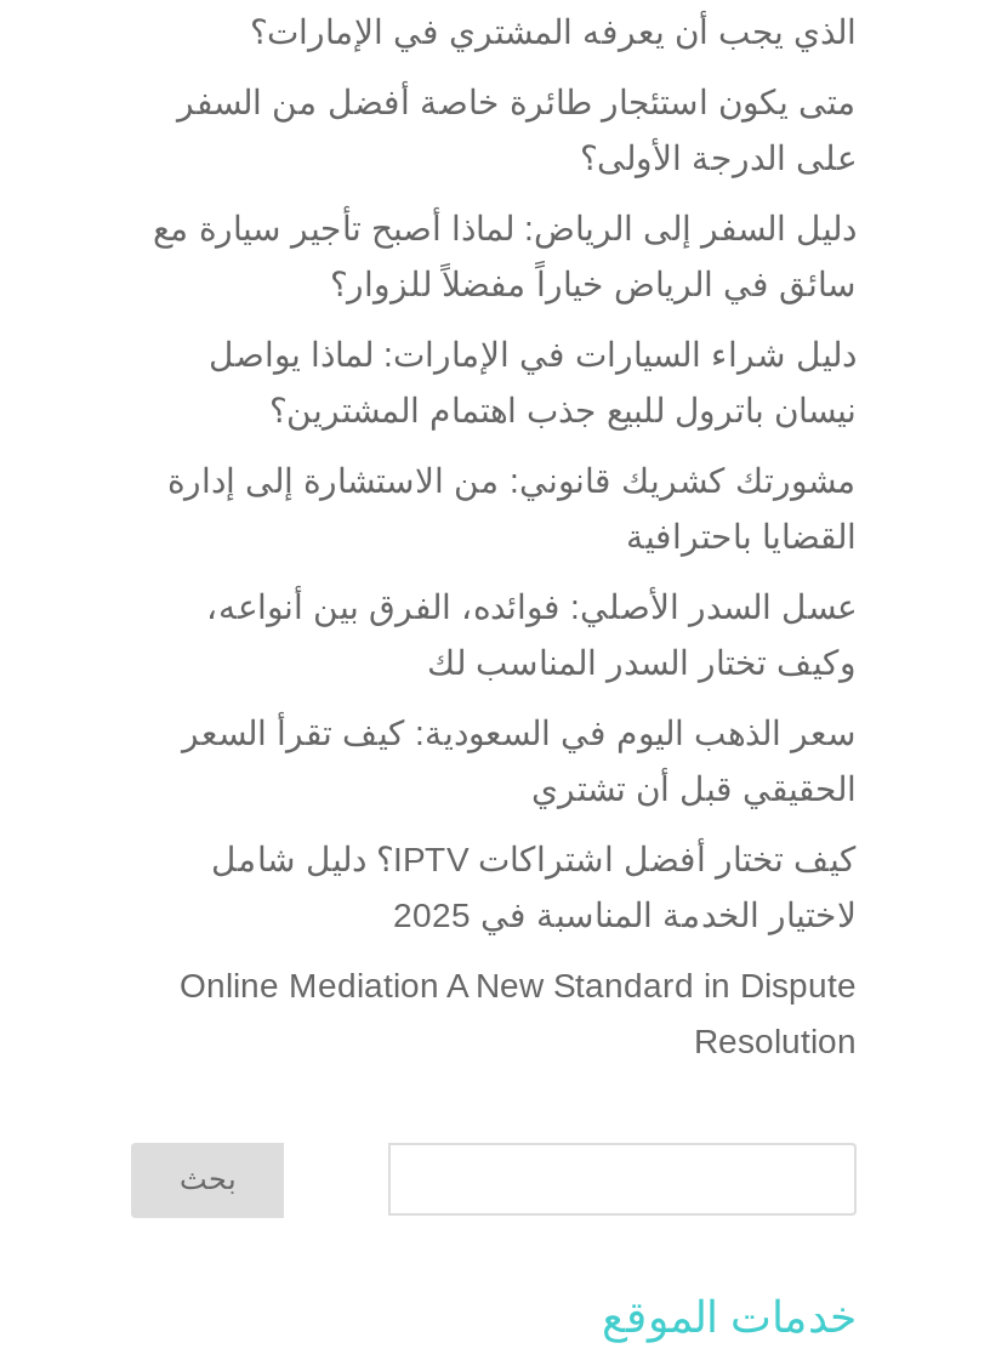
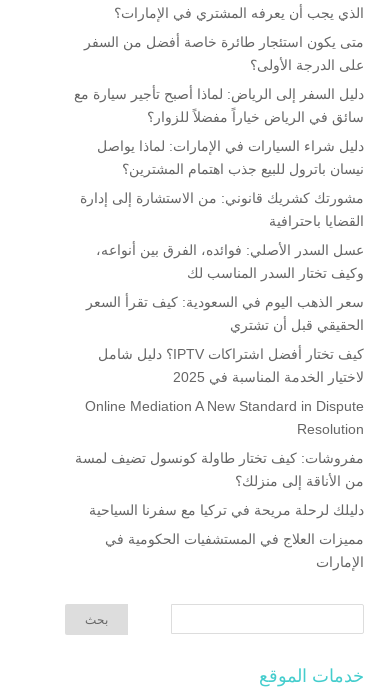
+ مفروشات: كيف تختار طاولة كونسول تضيف لمسة
+ من الأناقة إلى منزلك؟
+ دليلك لرحلة مريحة في تركيا مع سفرنا السياحية
+ مميزات العلاج في المستشفيات الحكومية في
+ الإمارات
